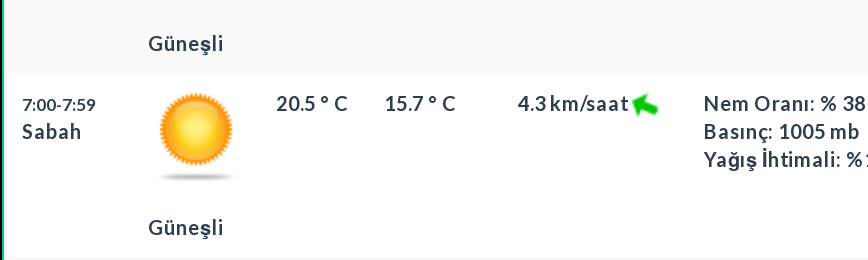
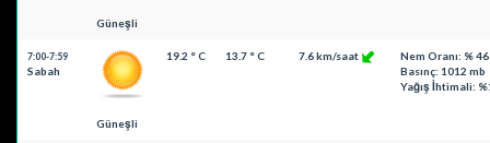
- 20.5 ° C
+ 19.2 ° C

- 15.7 ° C
+ 13.7 ° C

- 4.3 km/saat
+ 7.6 km/saat

- Nem Oranı: % 38
+ Nem Oranı: % 46

- Basınç: 1005 mb
+ Basınç: 1012 mb
